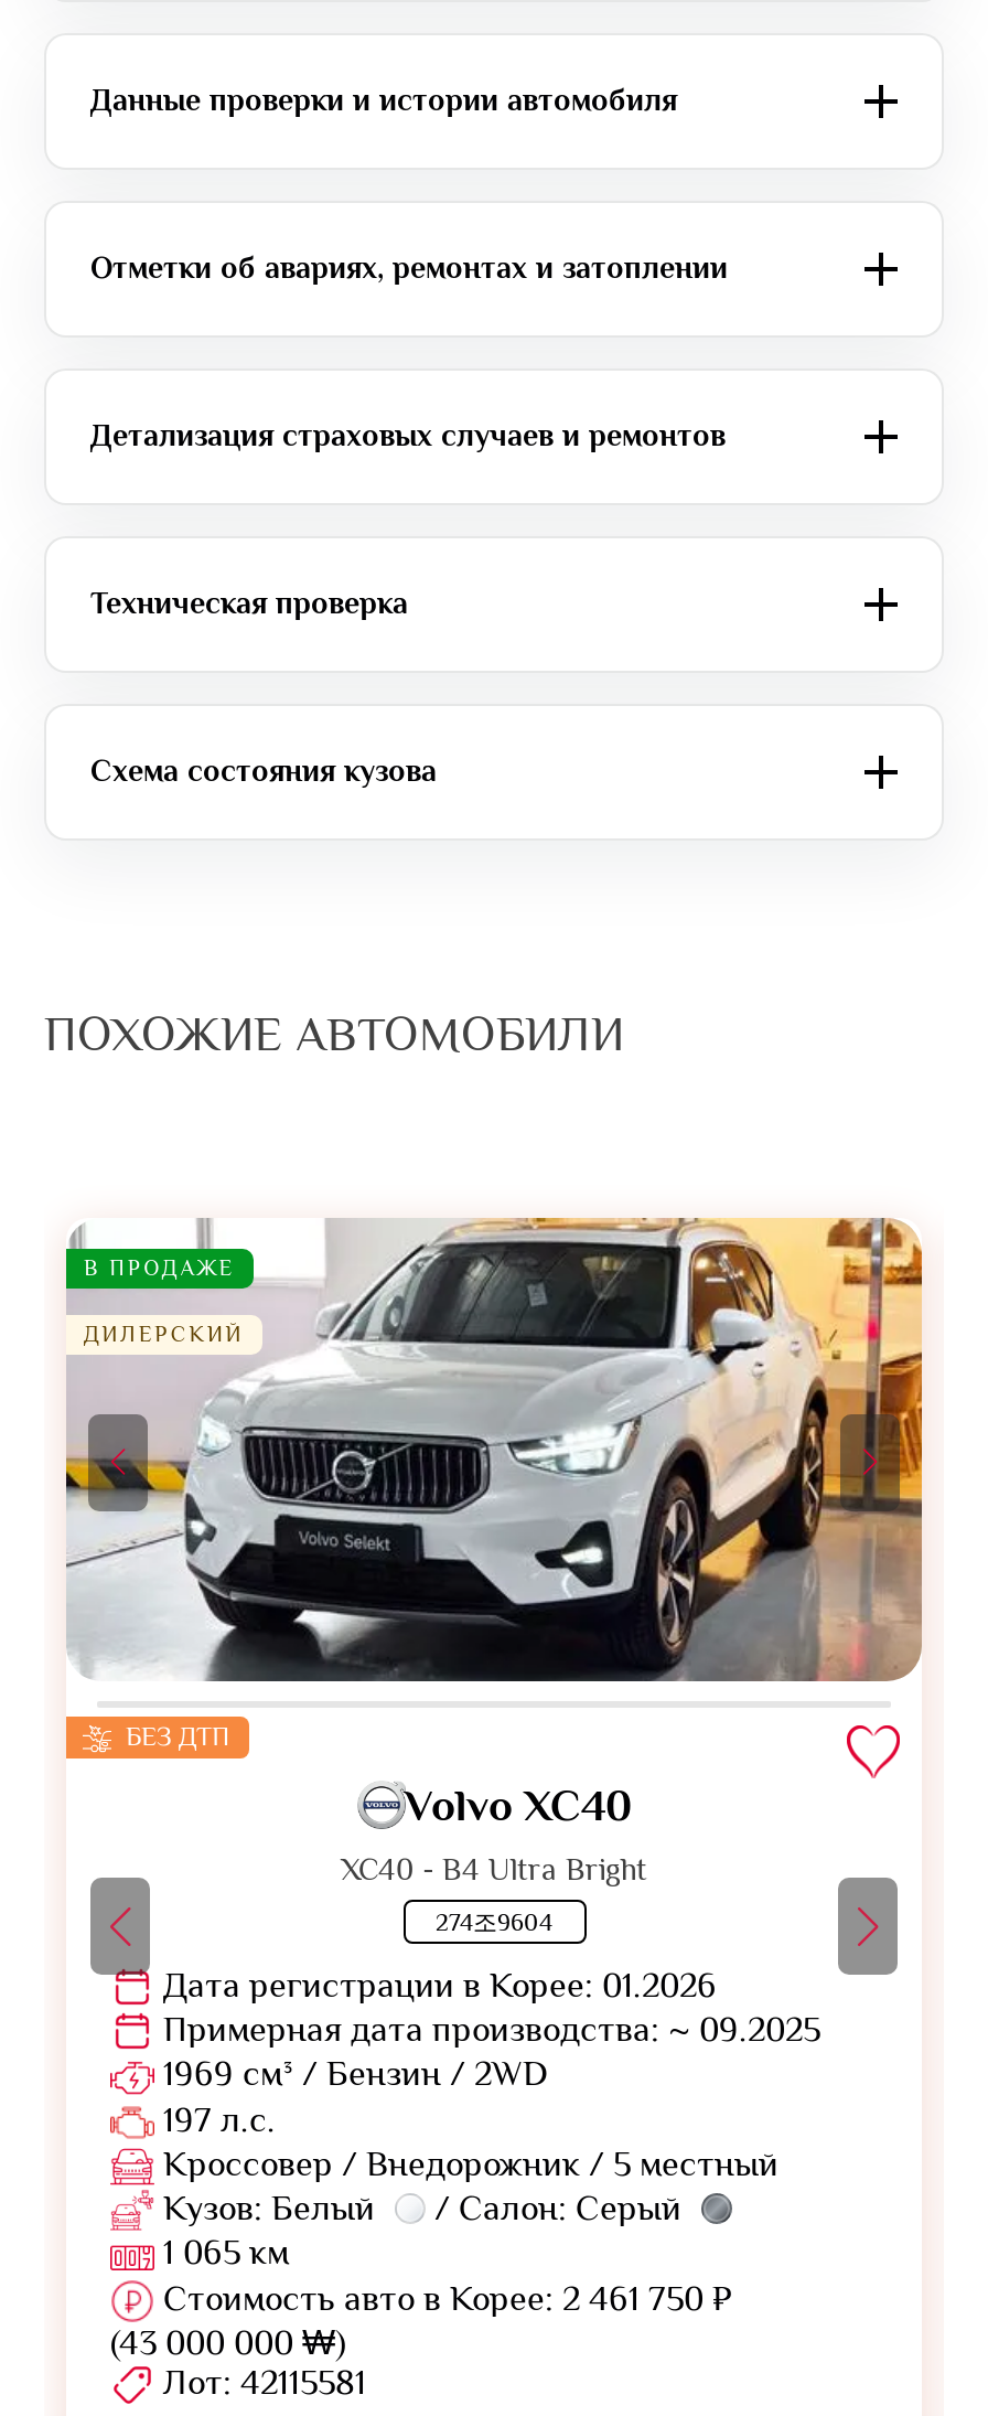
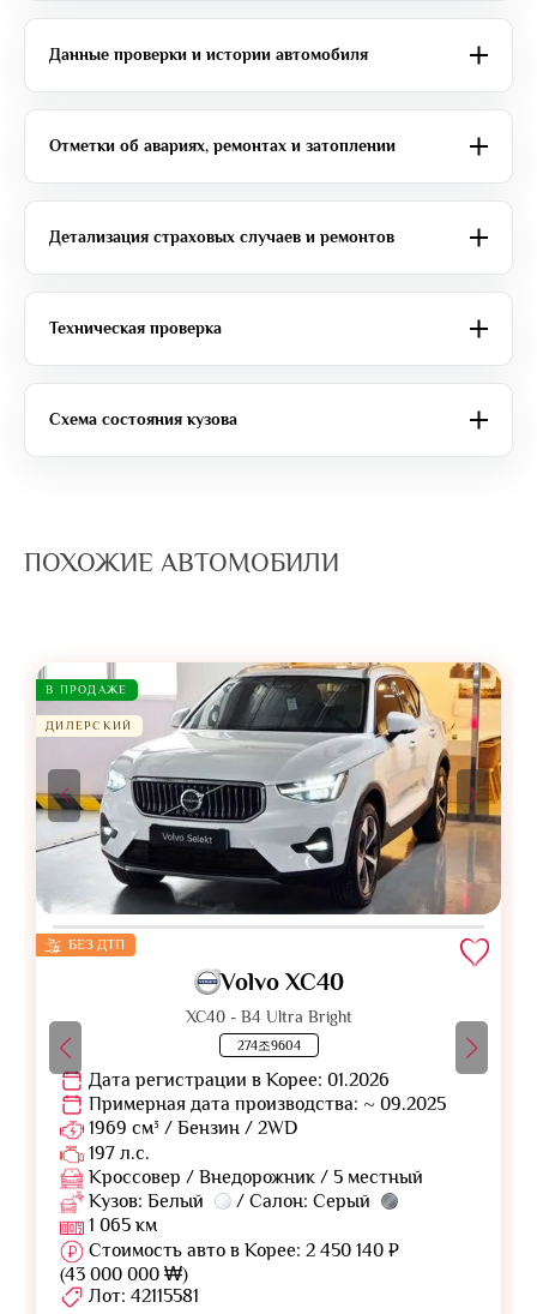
- Стоимость авто в Корее: 2 461 750 ₽
+ Стоимость авто в Корее: 2 450 140 ₽
